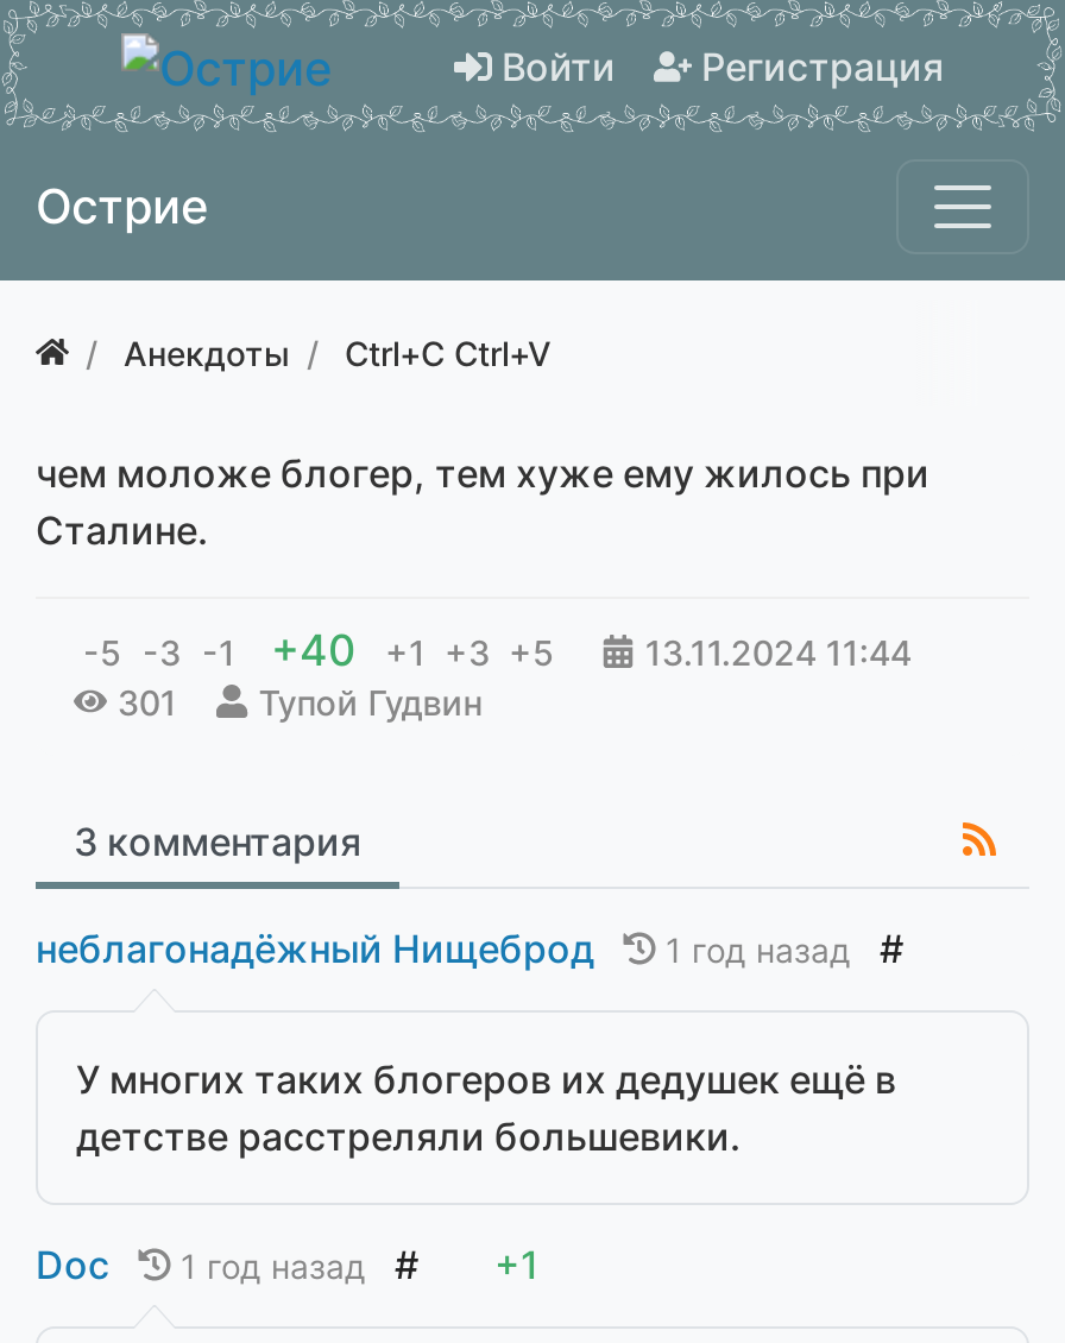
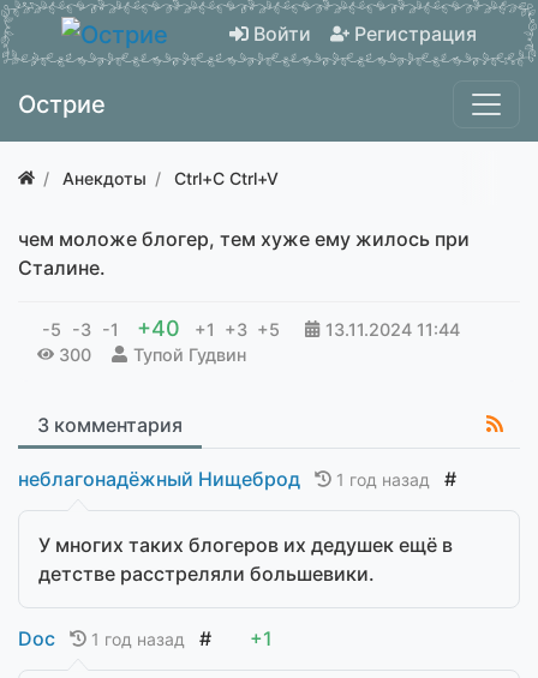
- 301
+ 300
